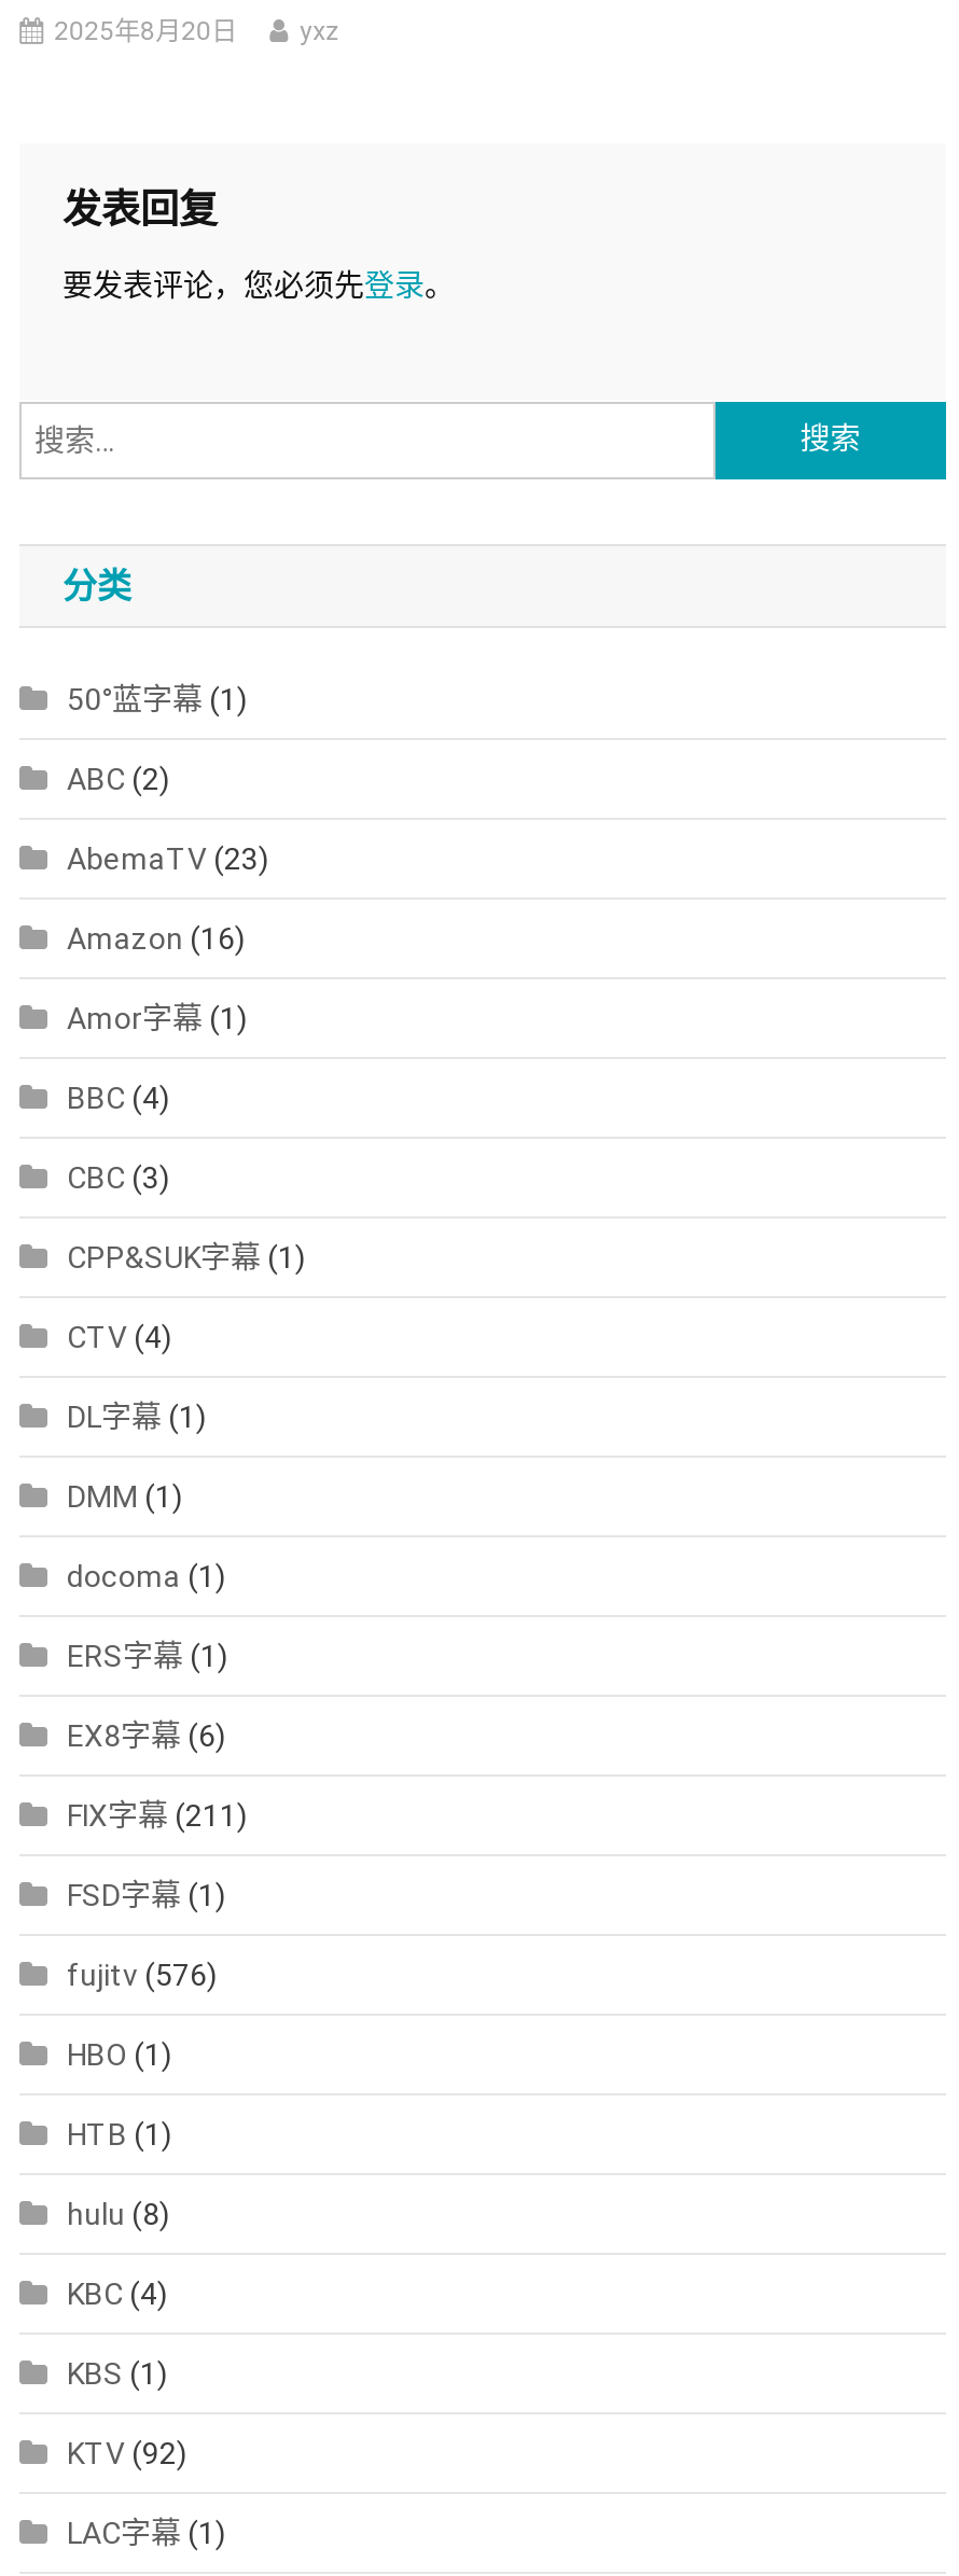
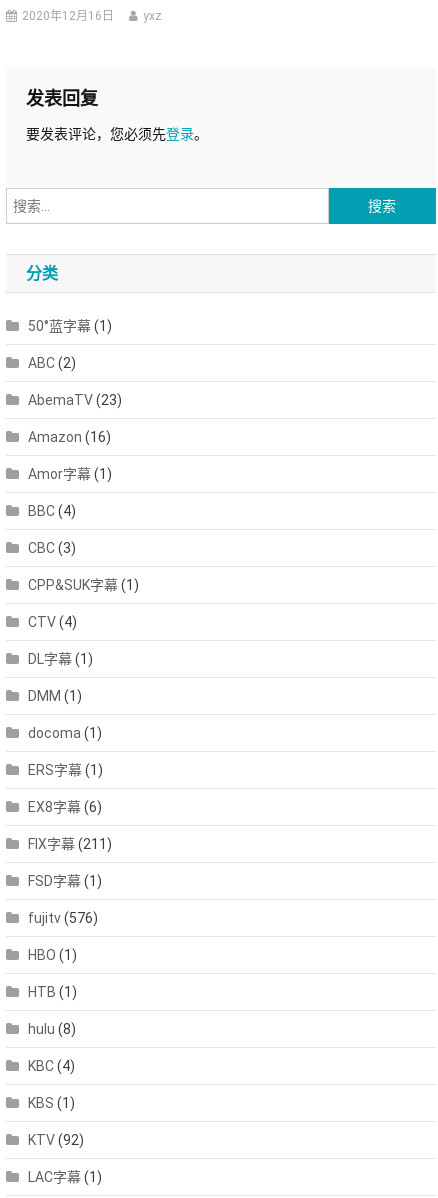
- 2025年8月20日
+ 2020年12月16日
